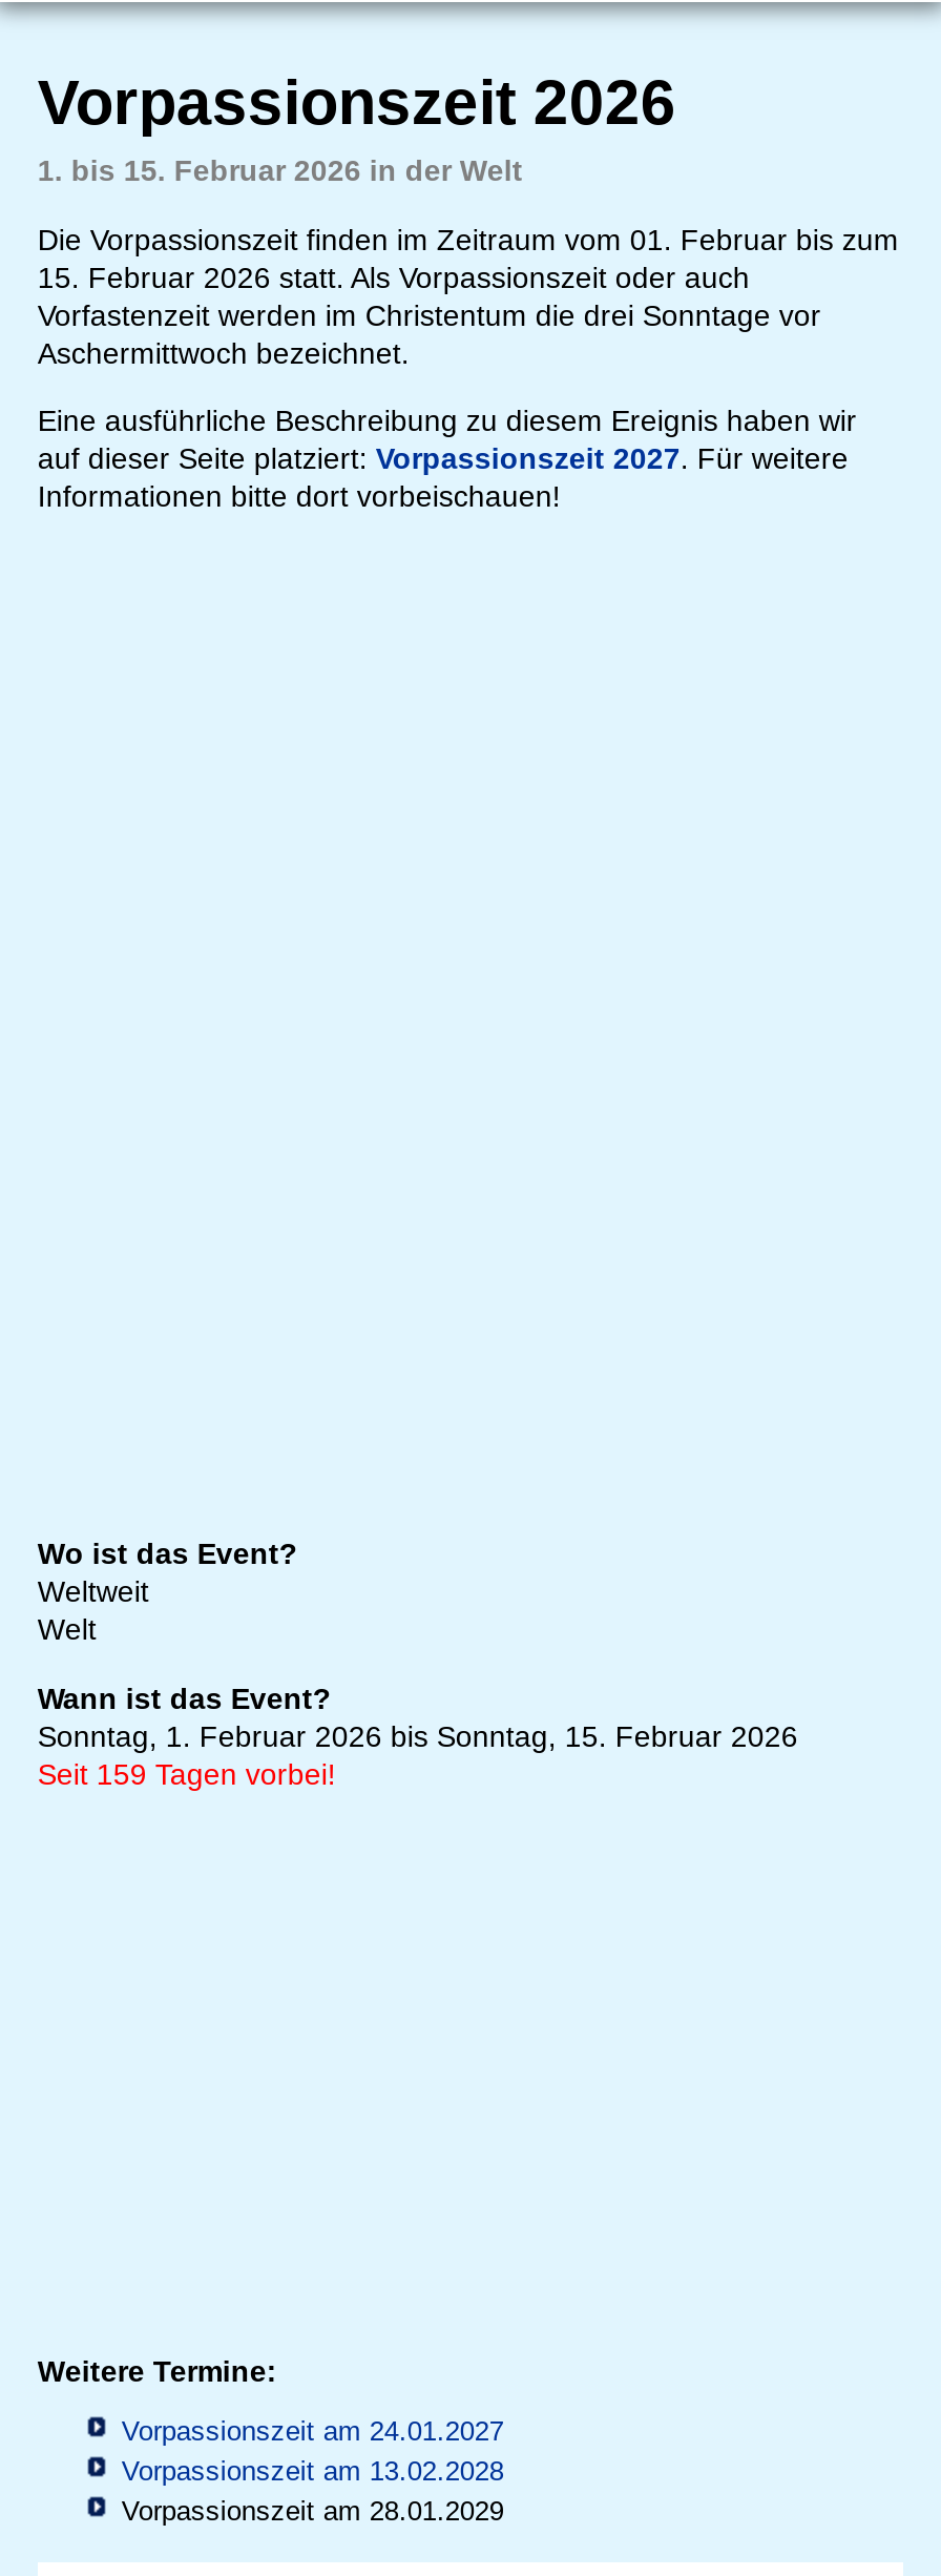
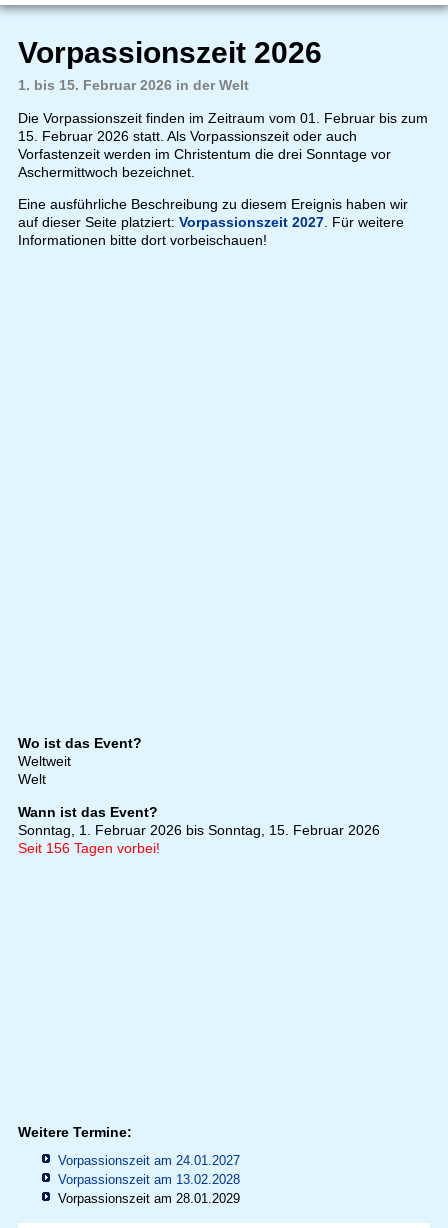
- Seit 159 Tagen vorbei!
+ Seit 156 Tagen vorbei!
